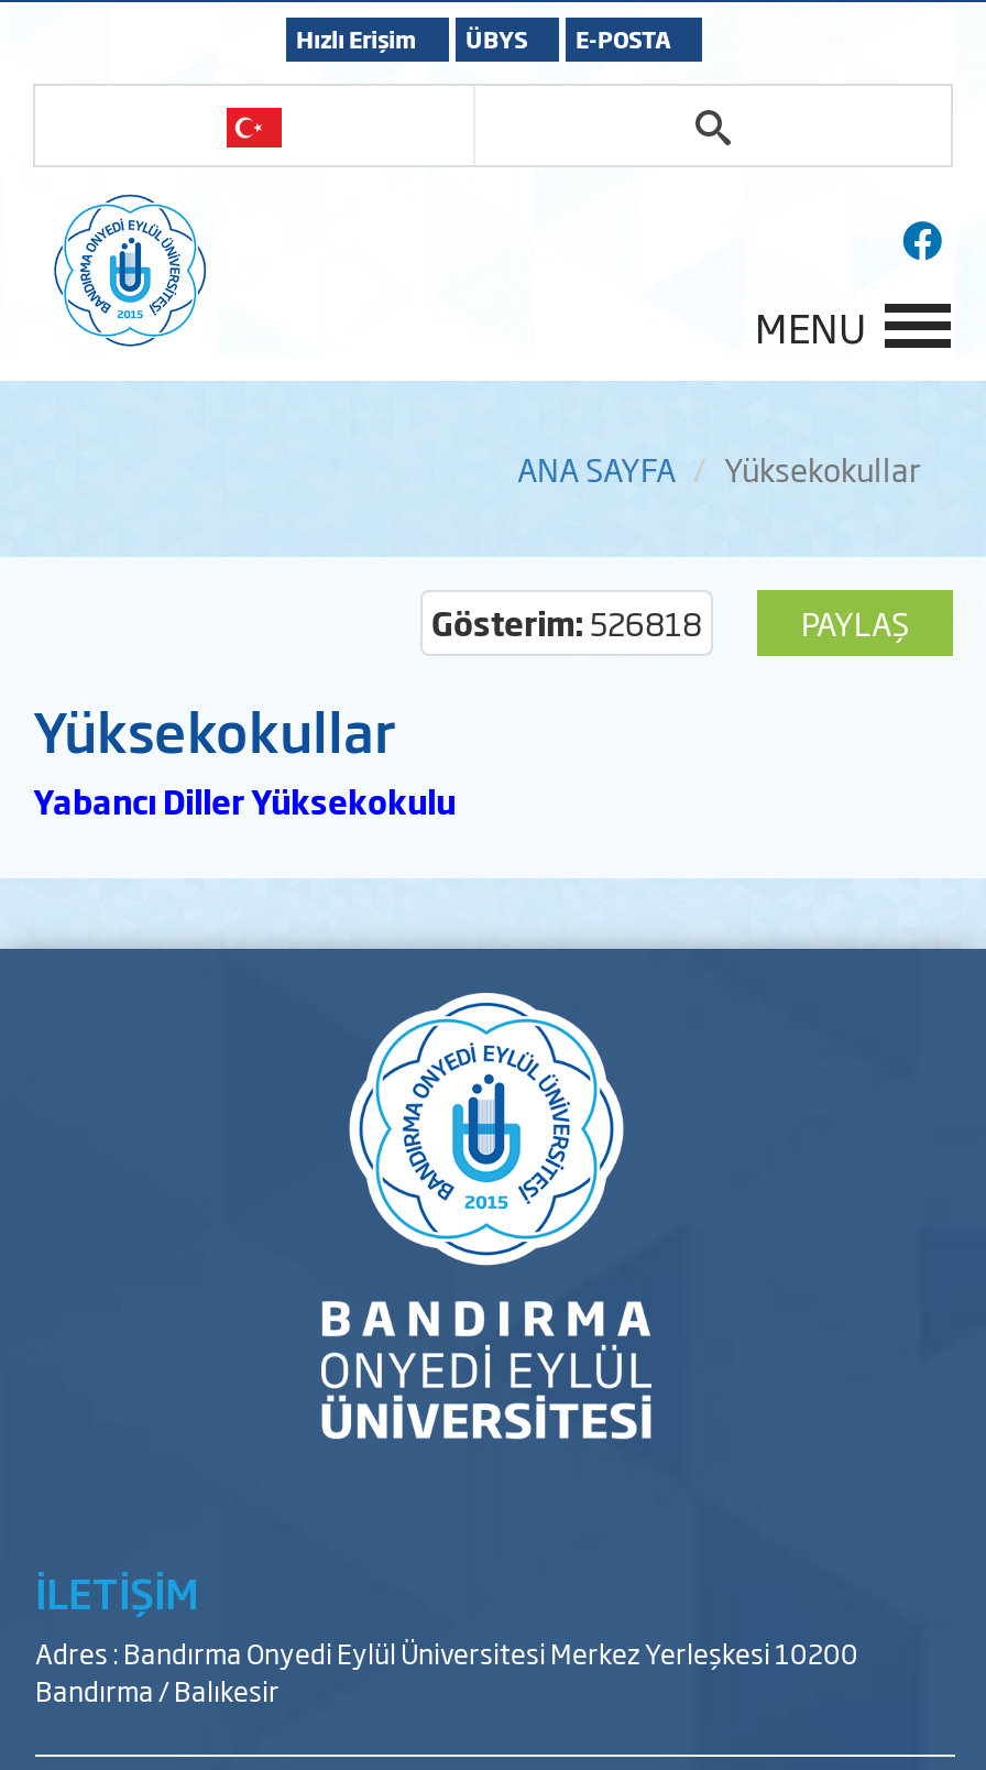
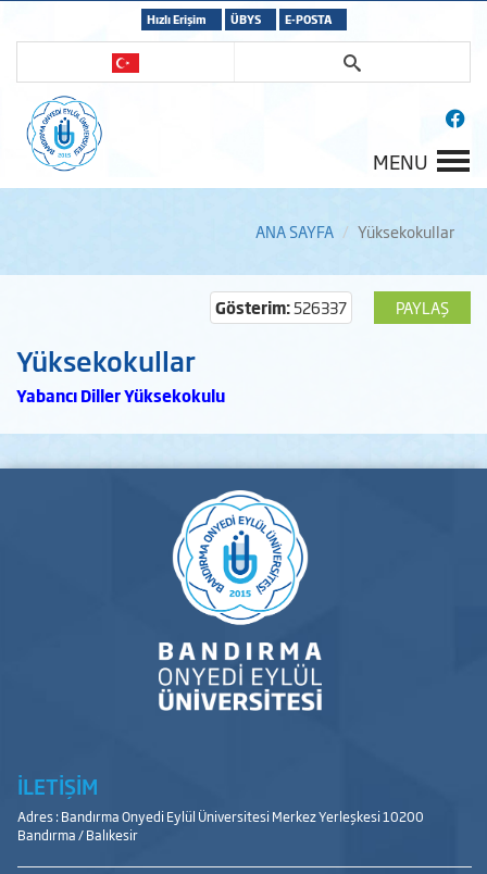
- Gösterim: 526818
+ Gösterim: 526337
